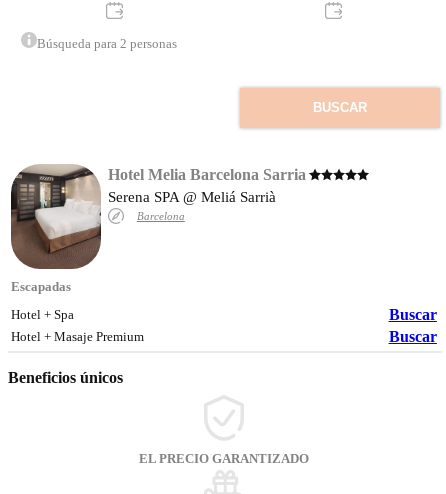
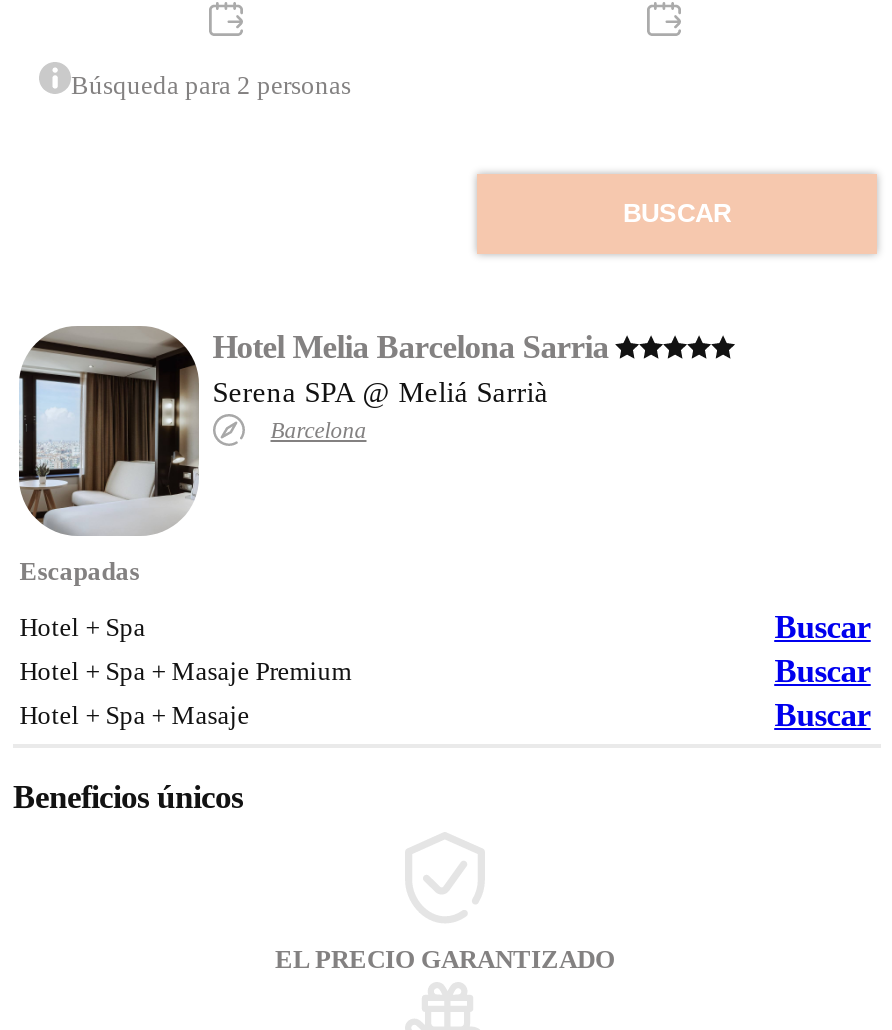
- [image]
+ [image]

- Hotel + Masaje Premium
+ Hotel + Spa + Masaje Premium
+ Buscar
+ Hotel + Spa + Masaje
